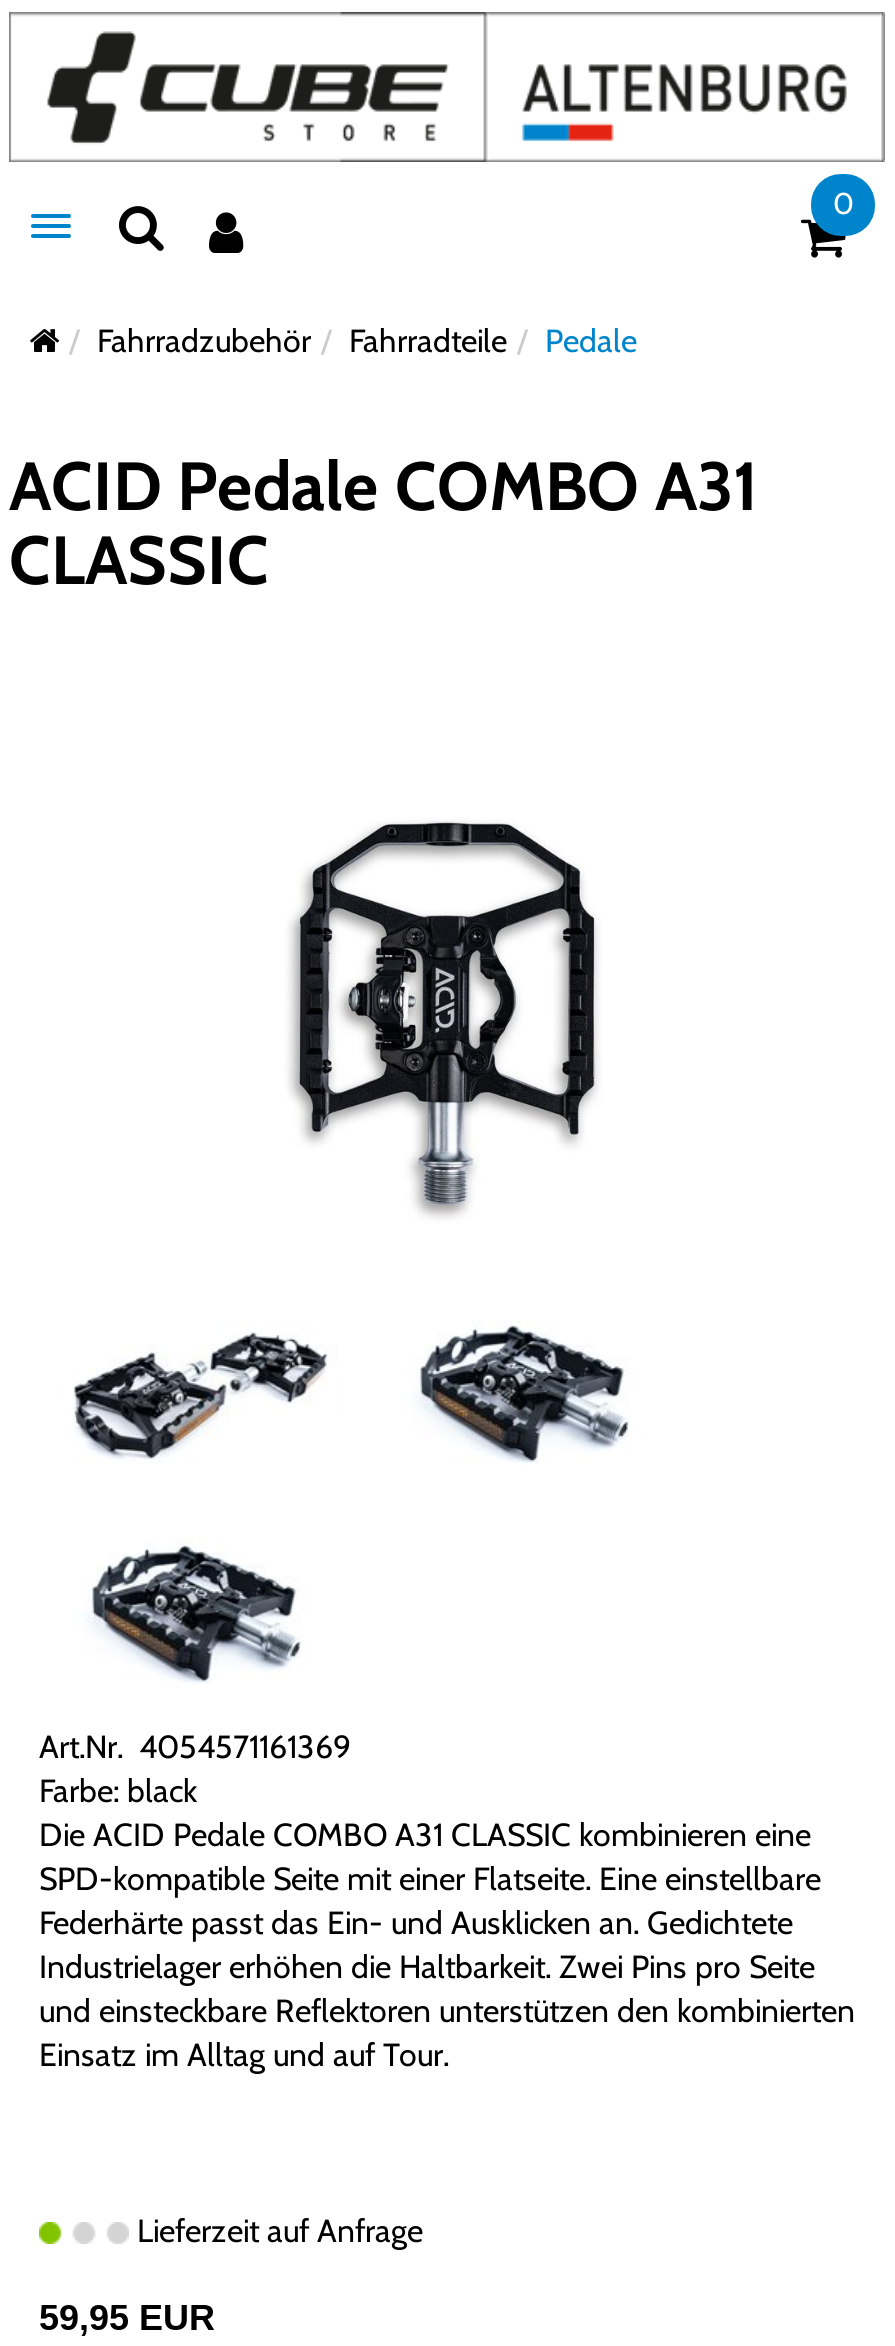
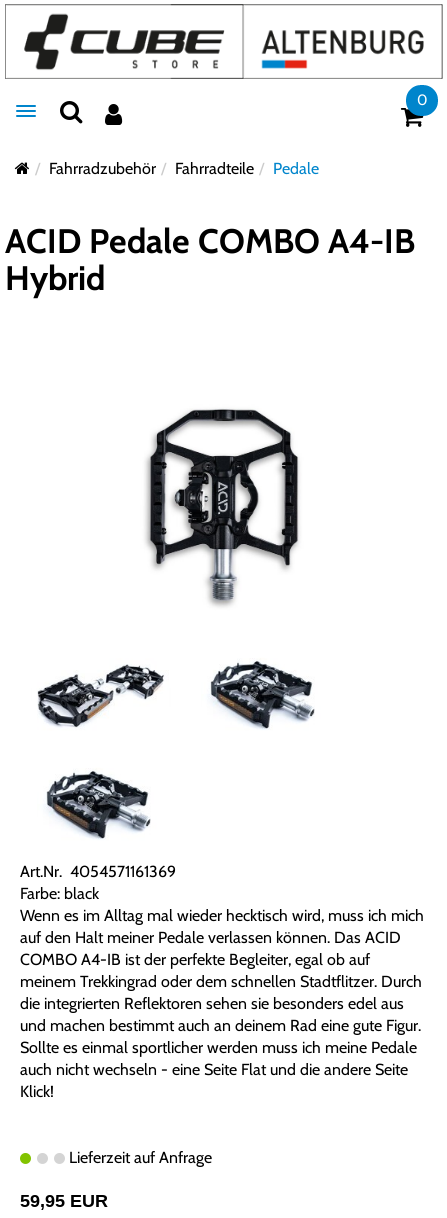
- ACID Pedale COMBO A31
- CLASSIC
+ ACID Pedale COMBO A4-IB
+ Hybrid

- Die ACID Pedale COMBO A31 CLASSIC kombinieren eine
- SPD-kompatible Seite mit einer Flatseite. Eine einstellbare
- Federhärte passt das Ein- und Ausklicken an. Gedichtete
- Industrielager erhöhen die Haltbarkeit. Zwei Pins pro Seite
- und einsteckbare Reflektoren unterstützen den kombinierten
- Einsatz im Alltag und auf Tour.
+ Wenn es im Alltag mal wieder hecktisch wird, muss ich mich
+ auf den Halt meiner Pedale verlassen können. Das ACID
+ COMBO A4-IB ist der perfekte Begleiter, egal ob auf
+ meinem Trekkingrad oder dem schnellen Stadtflitzer. Durch
+ die integrierten Reflektoren sehen sie besonders edel aus
+ und machen bestimmt auch an deinem Rad eine gute Figur.
+ Sollte es einmal sportlicher werden muss ich meine Pedale
+ auch nicht wechseln - eine Seite Flat und die andere Seite
+ Klick!
